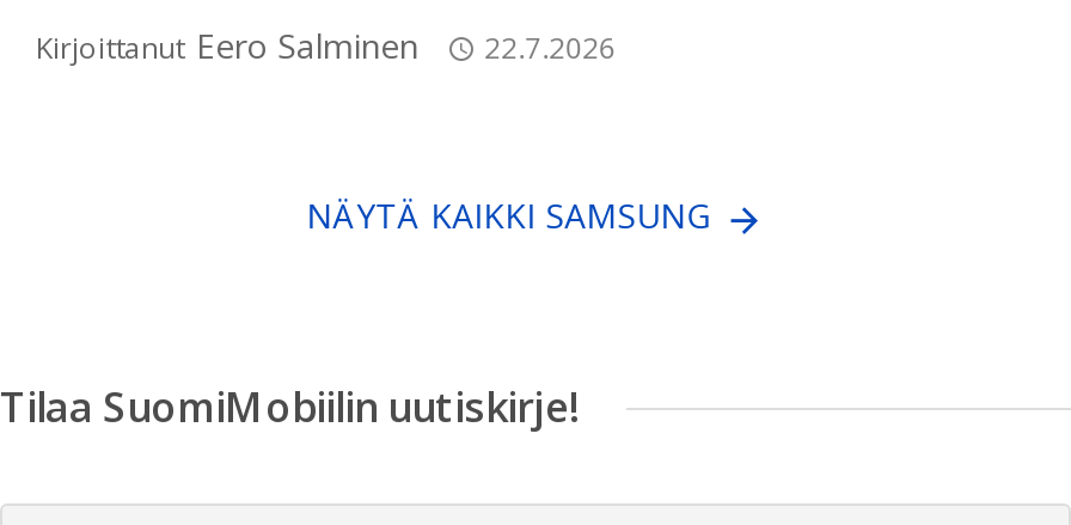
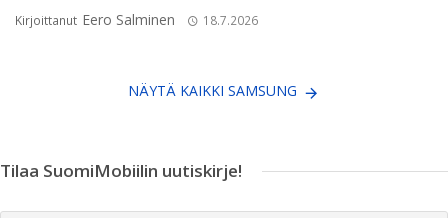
- Kirjoittanut Eero Salminen 22.7.2026
+ Kirjoittanut Eero Salminen 18.7.2026
